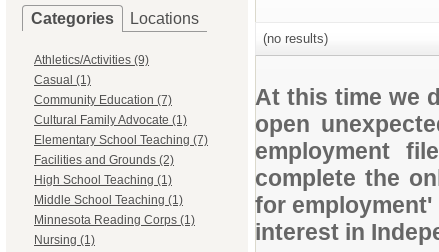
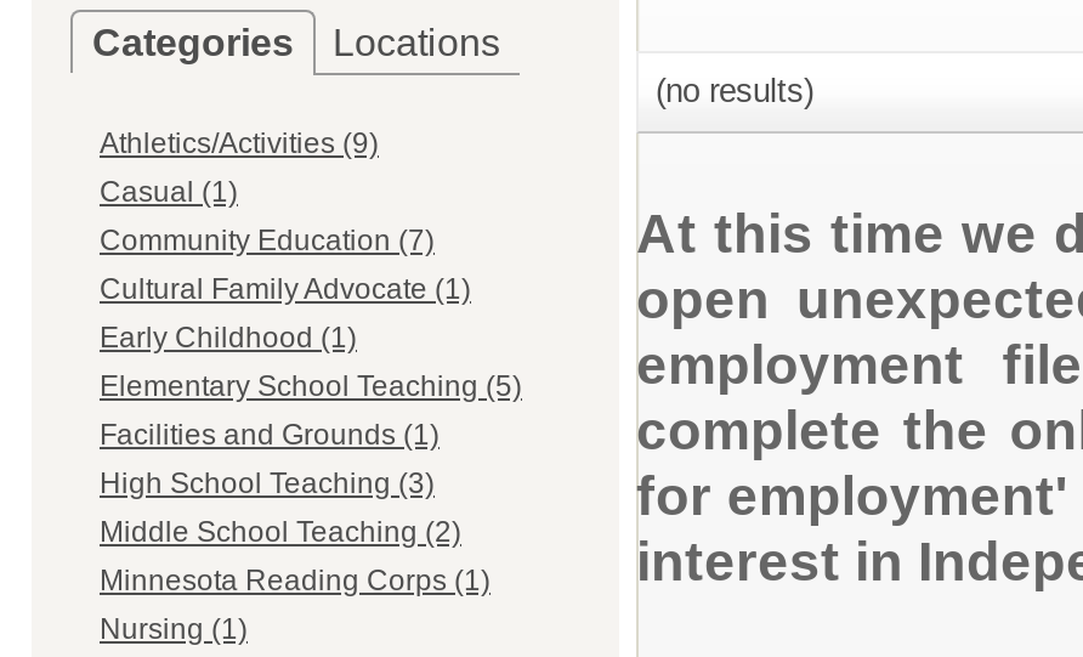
- Elementary School Teaching (7)
- Facilities and Grounds (2)
- High School Teaching (1)
- Middle School Teaching (1)
+ Early Childhood (1)
+ Elementary School Teaching (5)
+ Facilities and Grounds (1)
+ High School Teaching (3)
+ Middle School Teaching (2)
